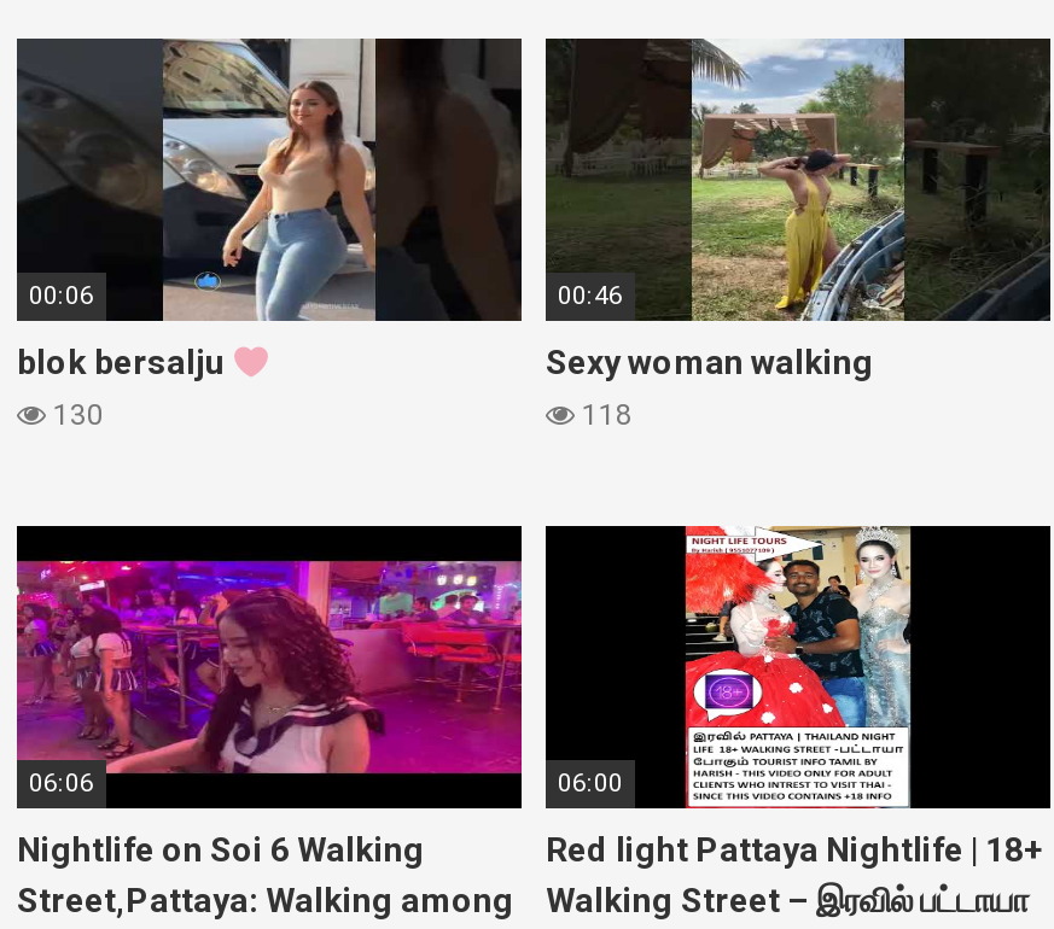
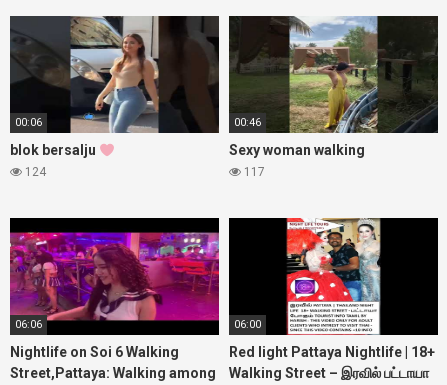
- 130
+ 124

- 118
+ 117
